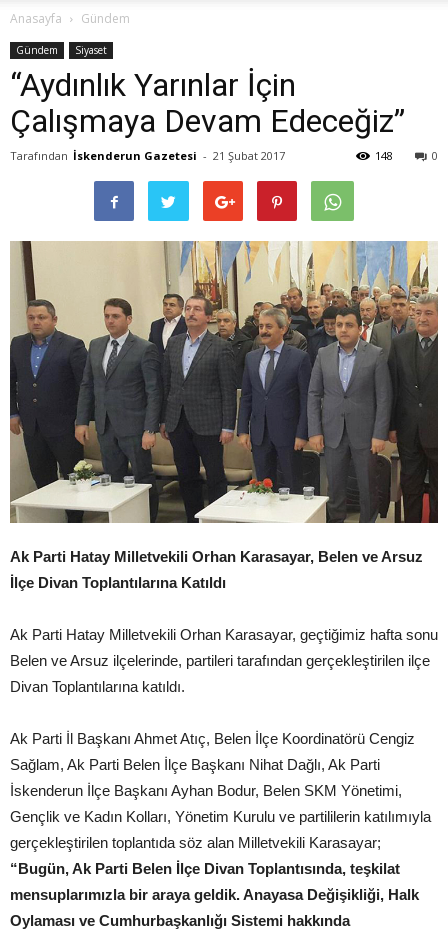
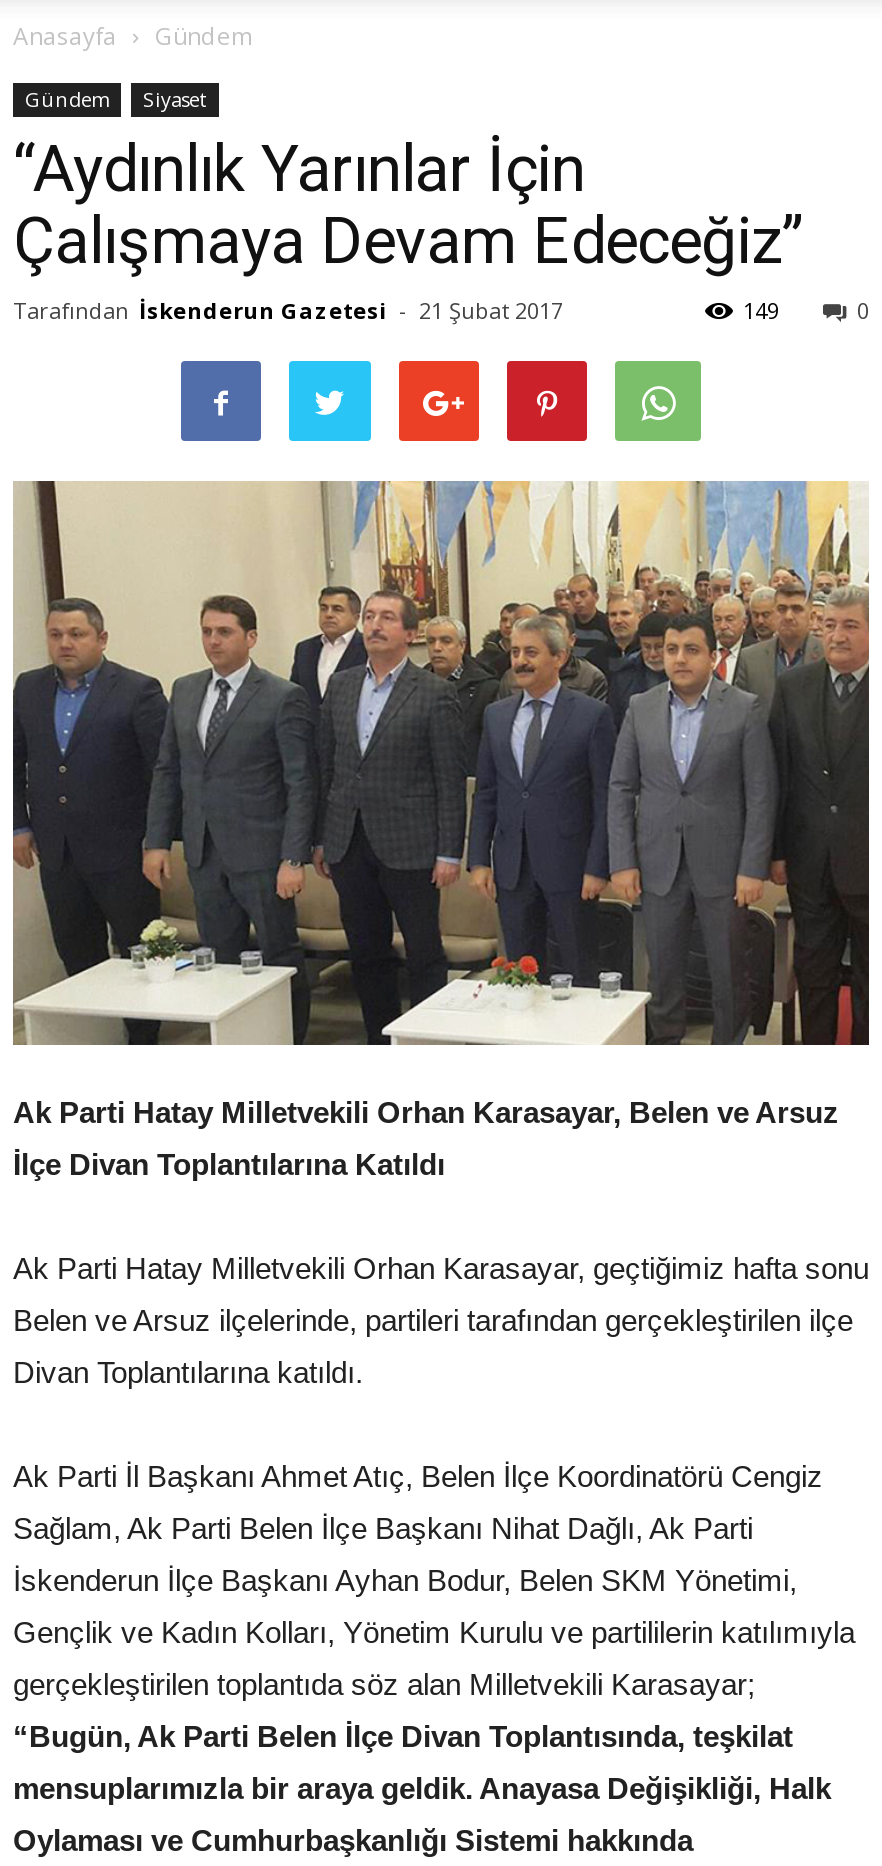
- 148
+ 149
